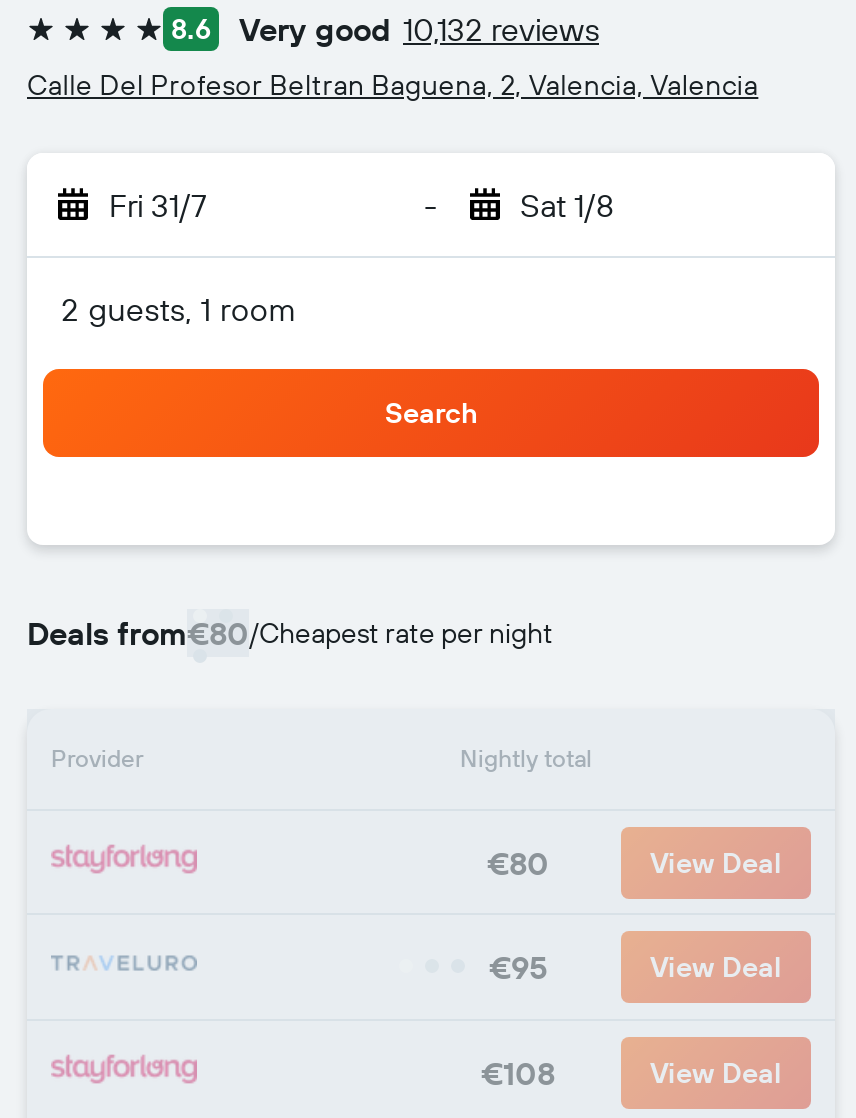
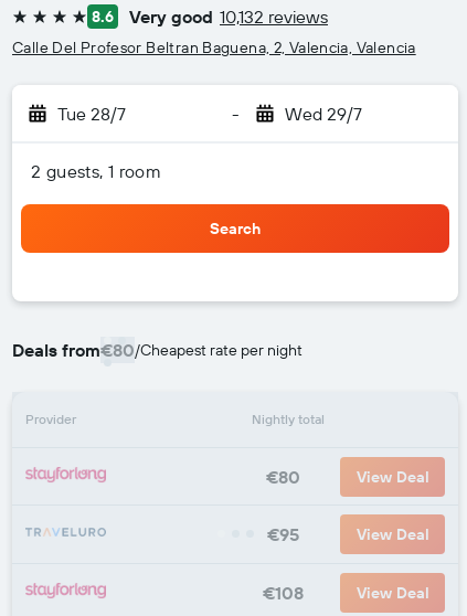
- Fri 31/7
+ Tue 28/7

- Sat 1/8
+ Wed 29/7
